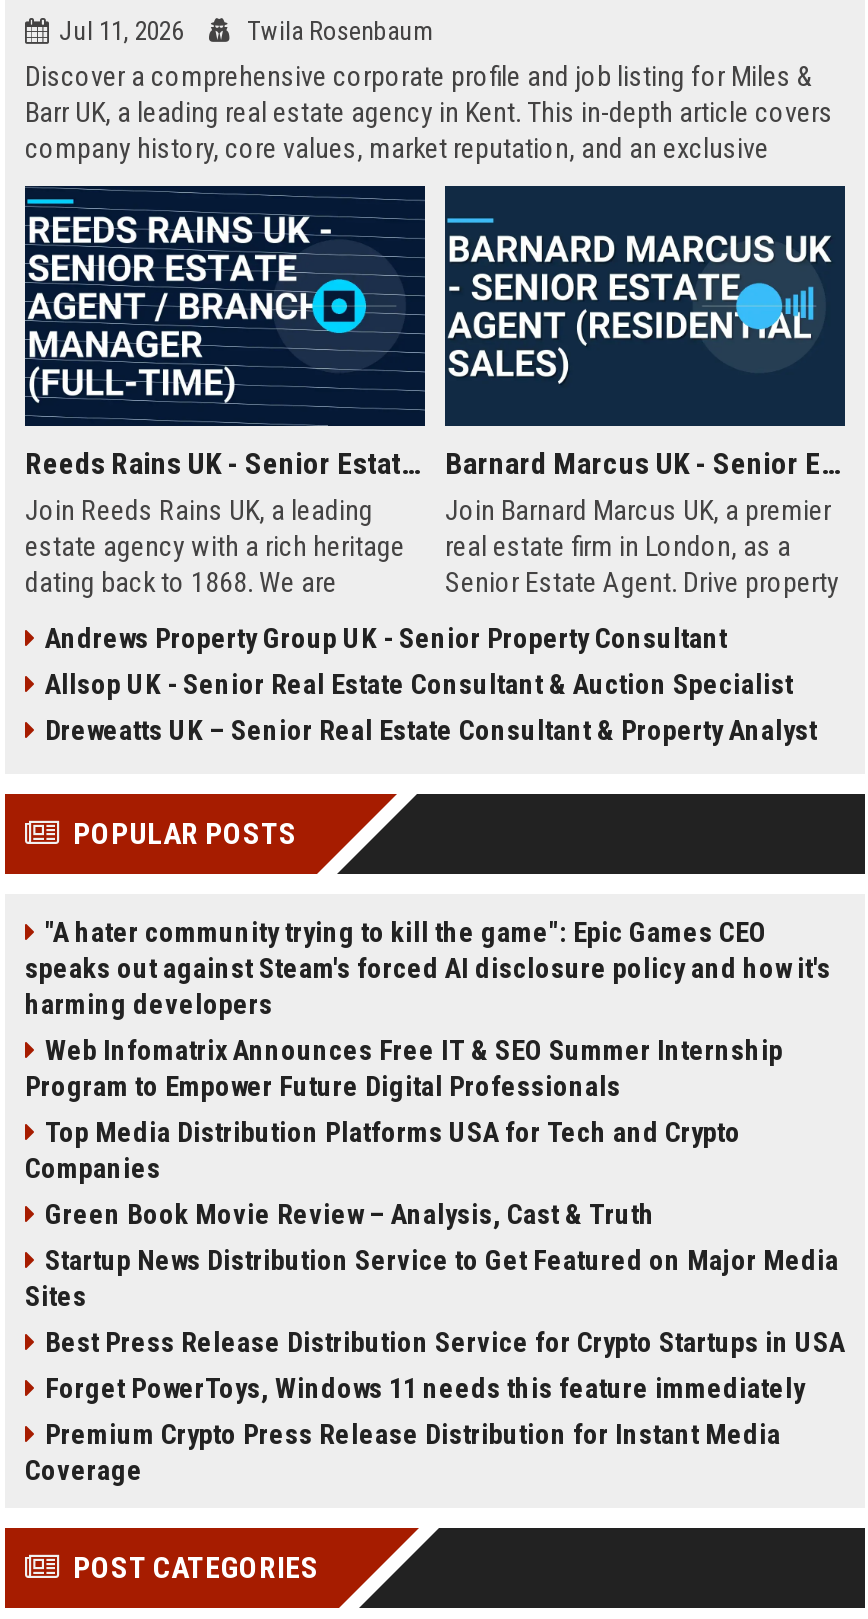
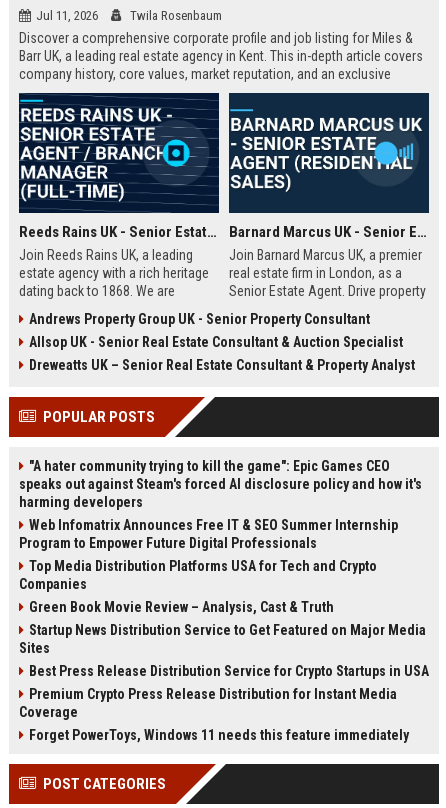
moved down: Forget PowerToys, Windows 11 needs this feature immediately

moved up: Premium Crypto Press Release Distribution for Instant Media | Coverage
